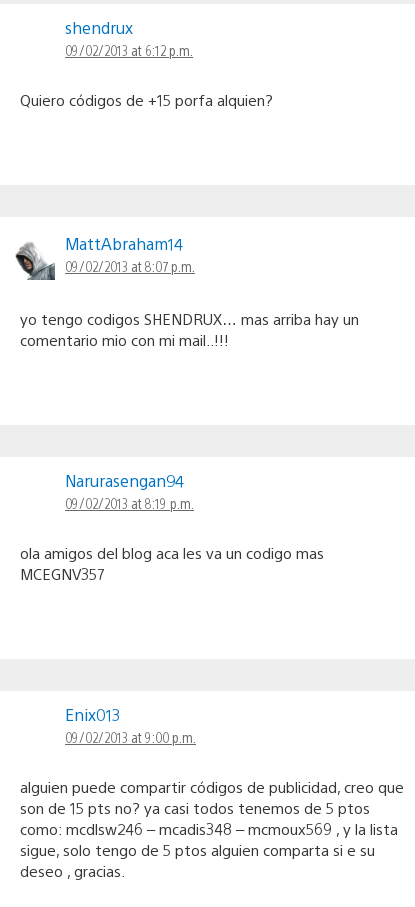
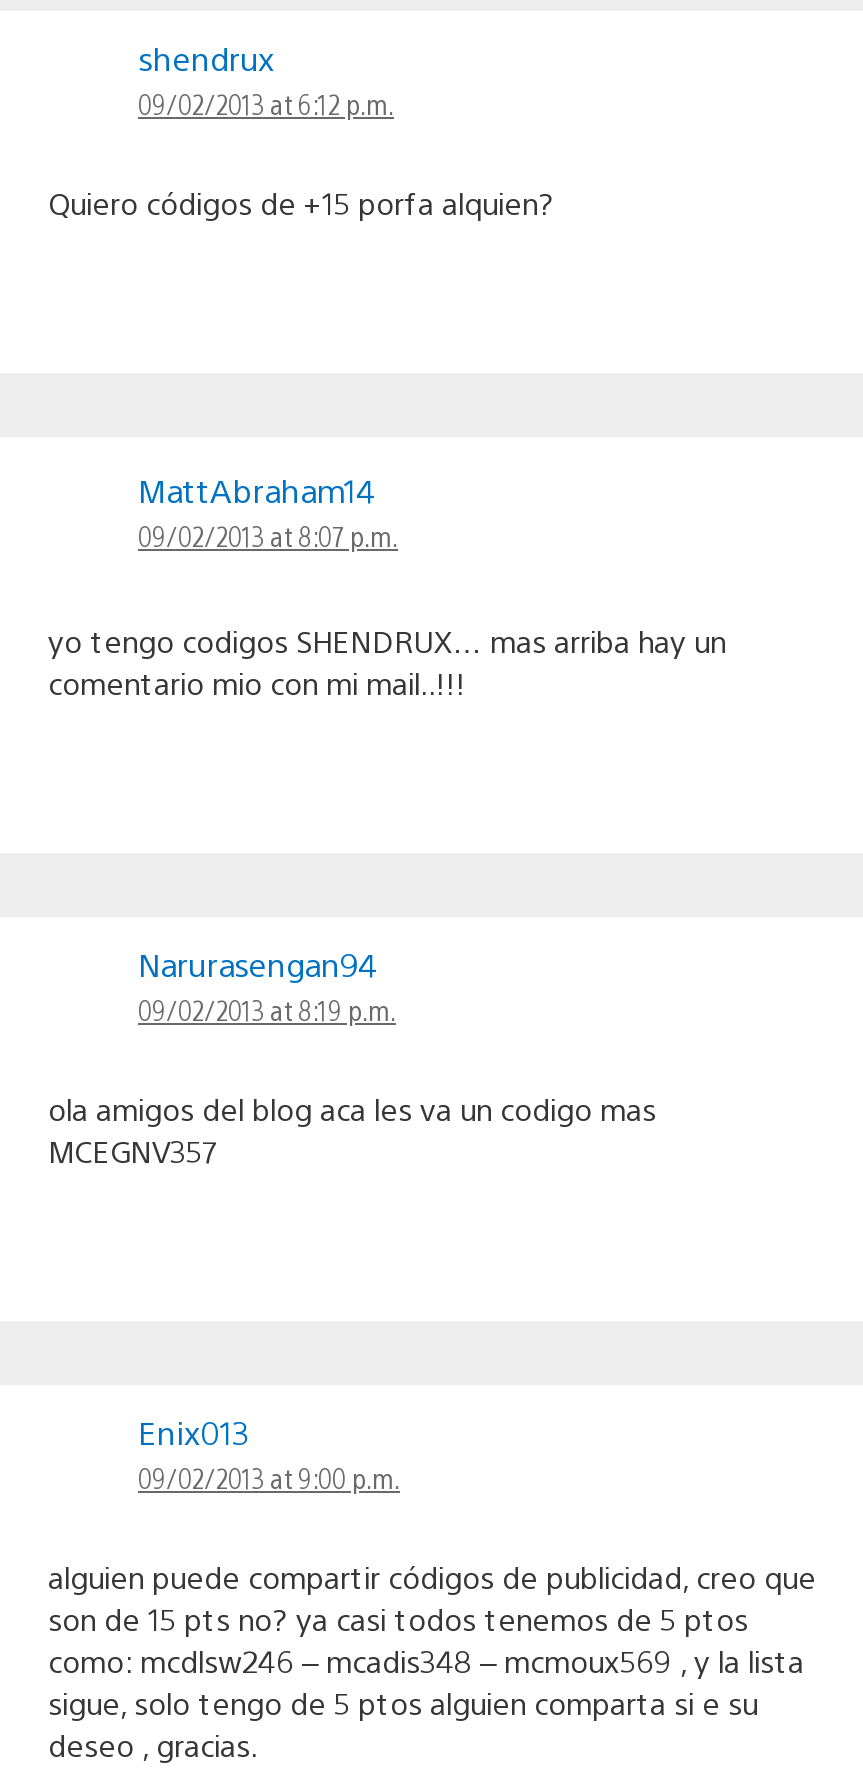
- [image]
